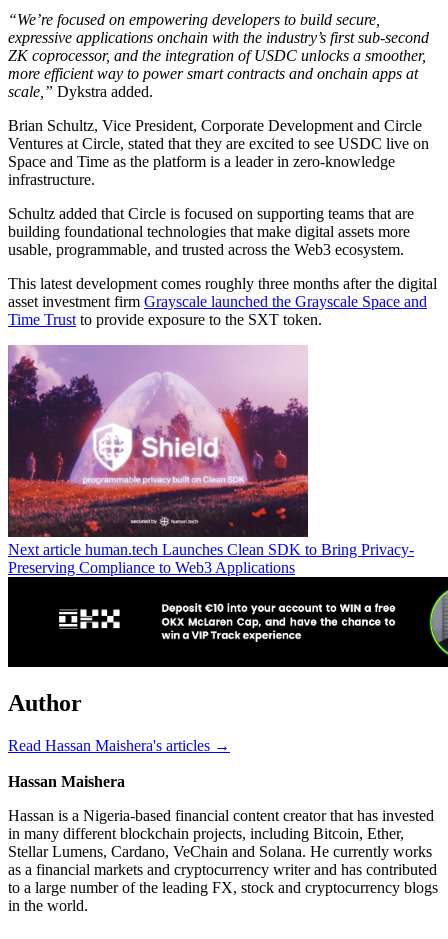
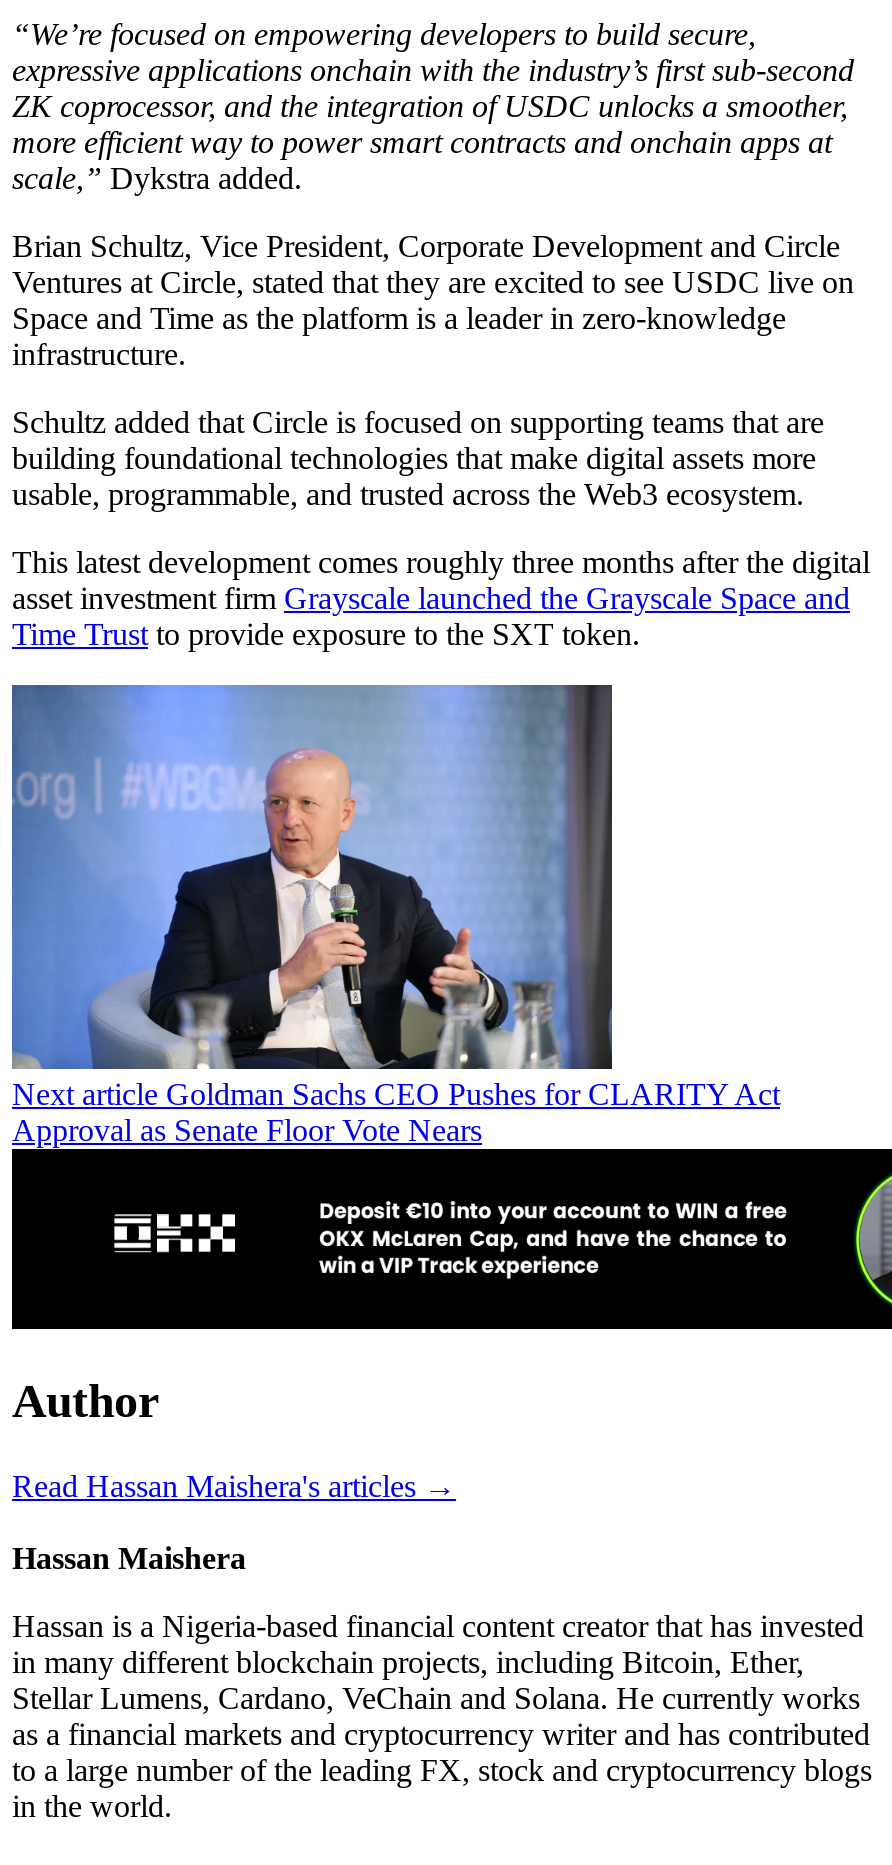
- [image]
- Next article human.tech Launches Clean SDK to Bring Privacy-
- Preserving Compliance to Web3 Applications
+ [image]
+ Next article Goldman Sachs CEO Pushes for CLARITY Act
+ Approval as Senate Floor Vote Nears
